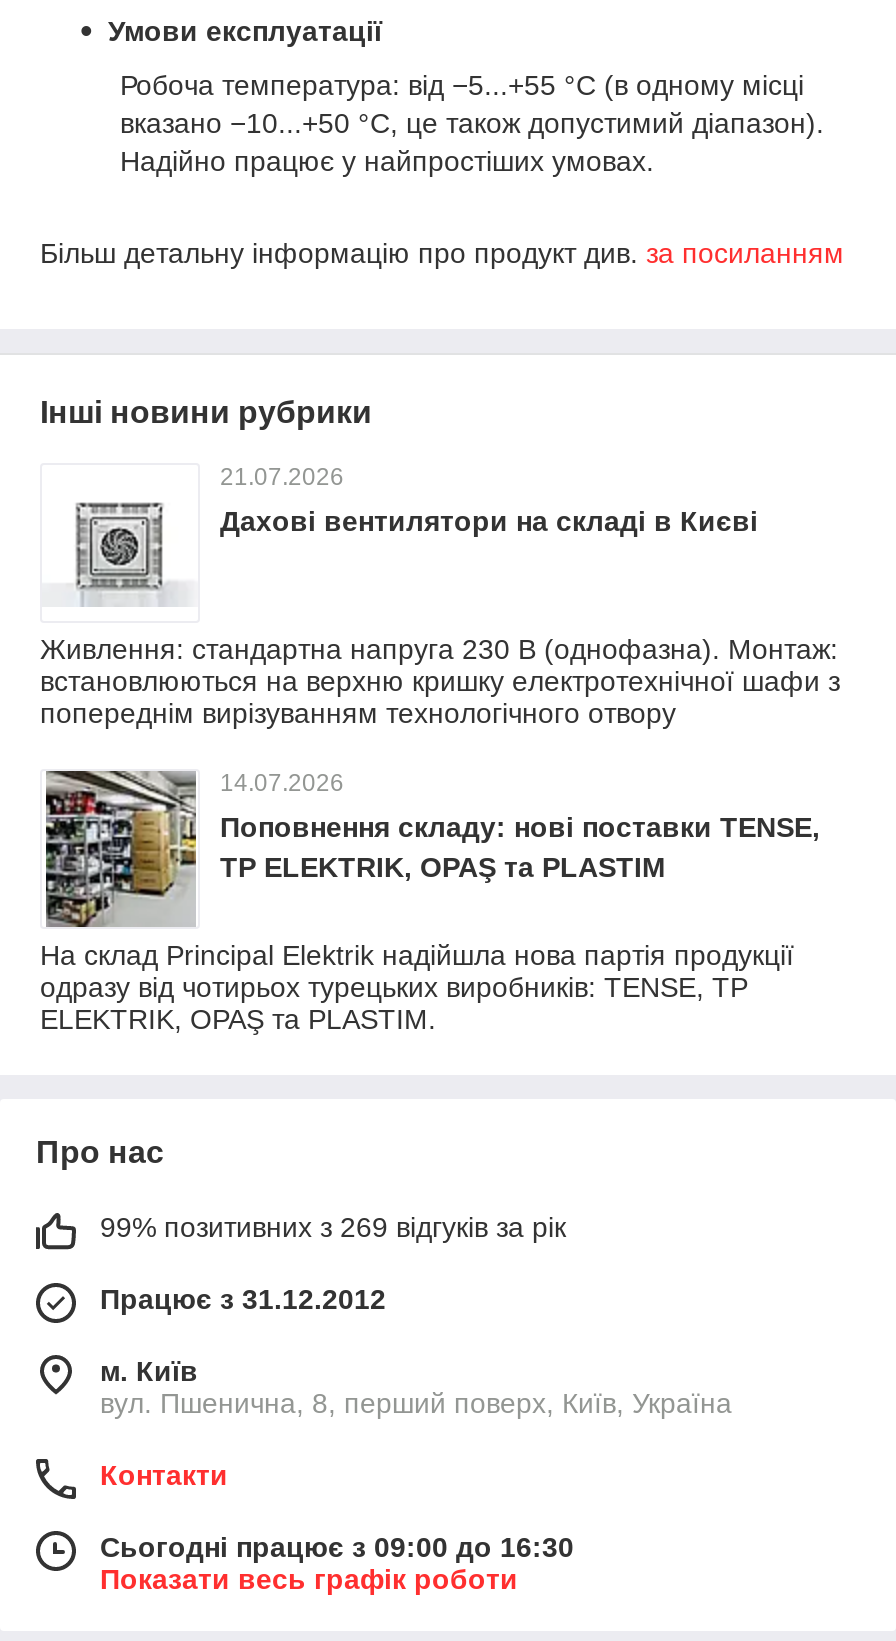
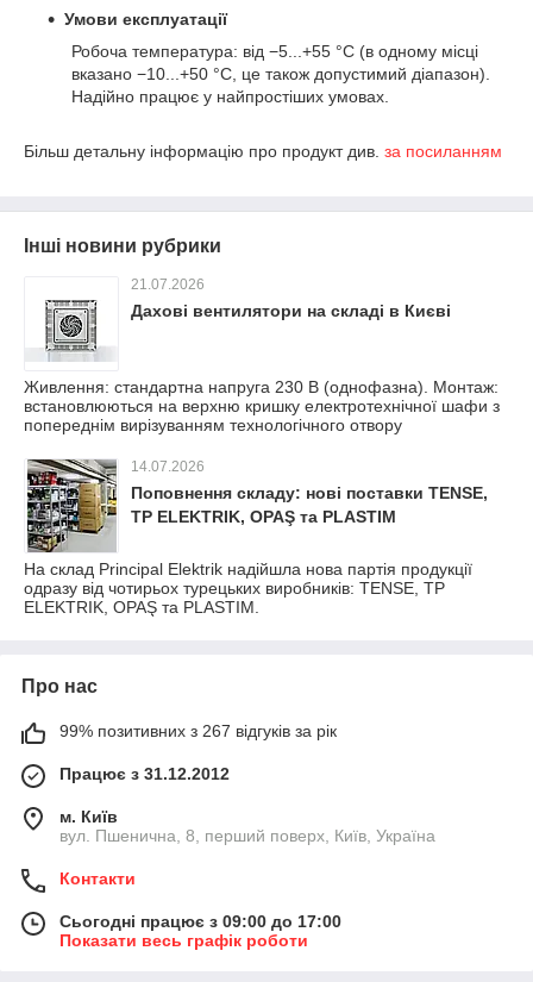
- 99% позитивних з 269 відгуків за рік
+ 99% позитивних з 267 відгуків за рік

- Сьогодні працює з 09:00 до 16:30
+ Сьогодні працює з 09:00 до 17:00
